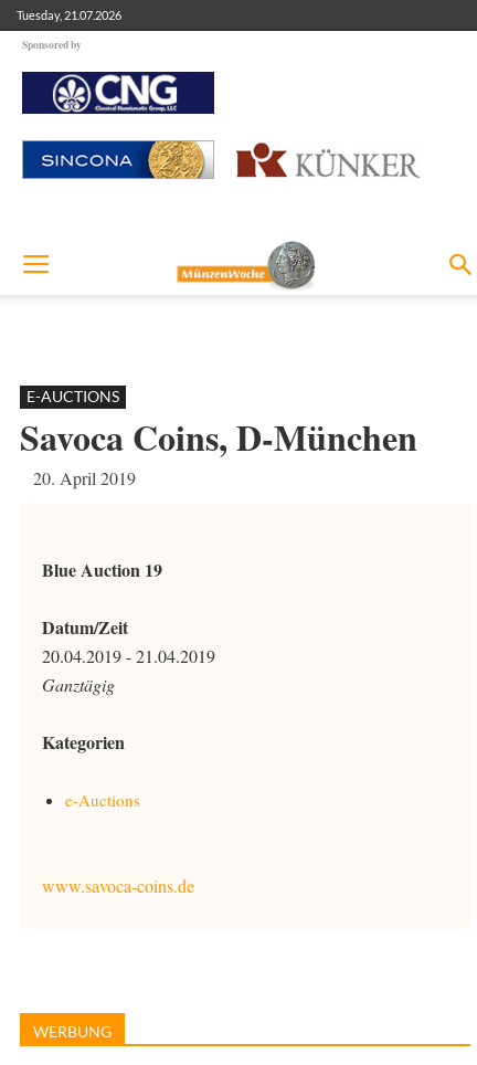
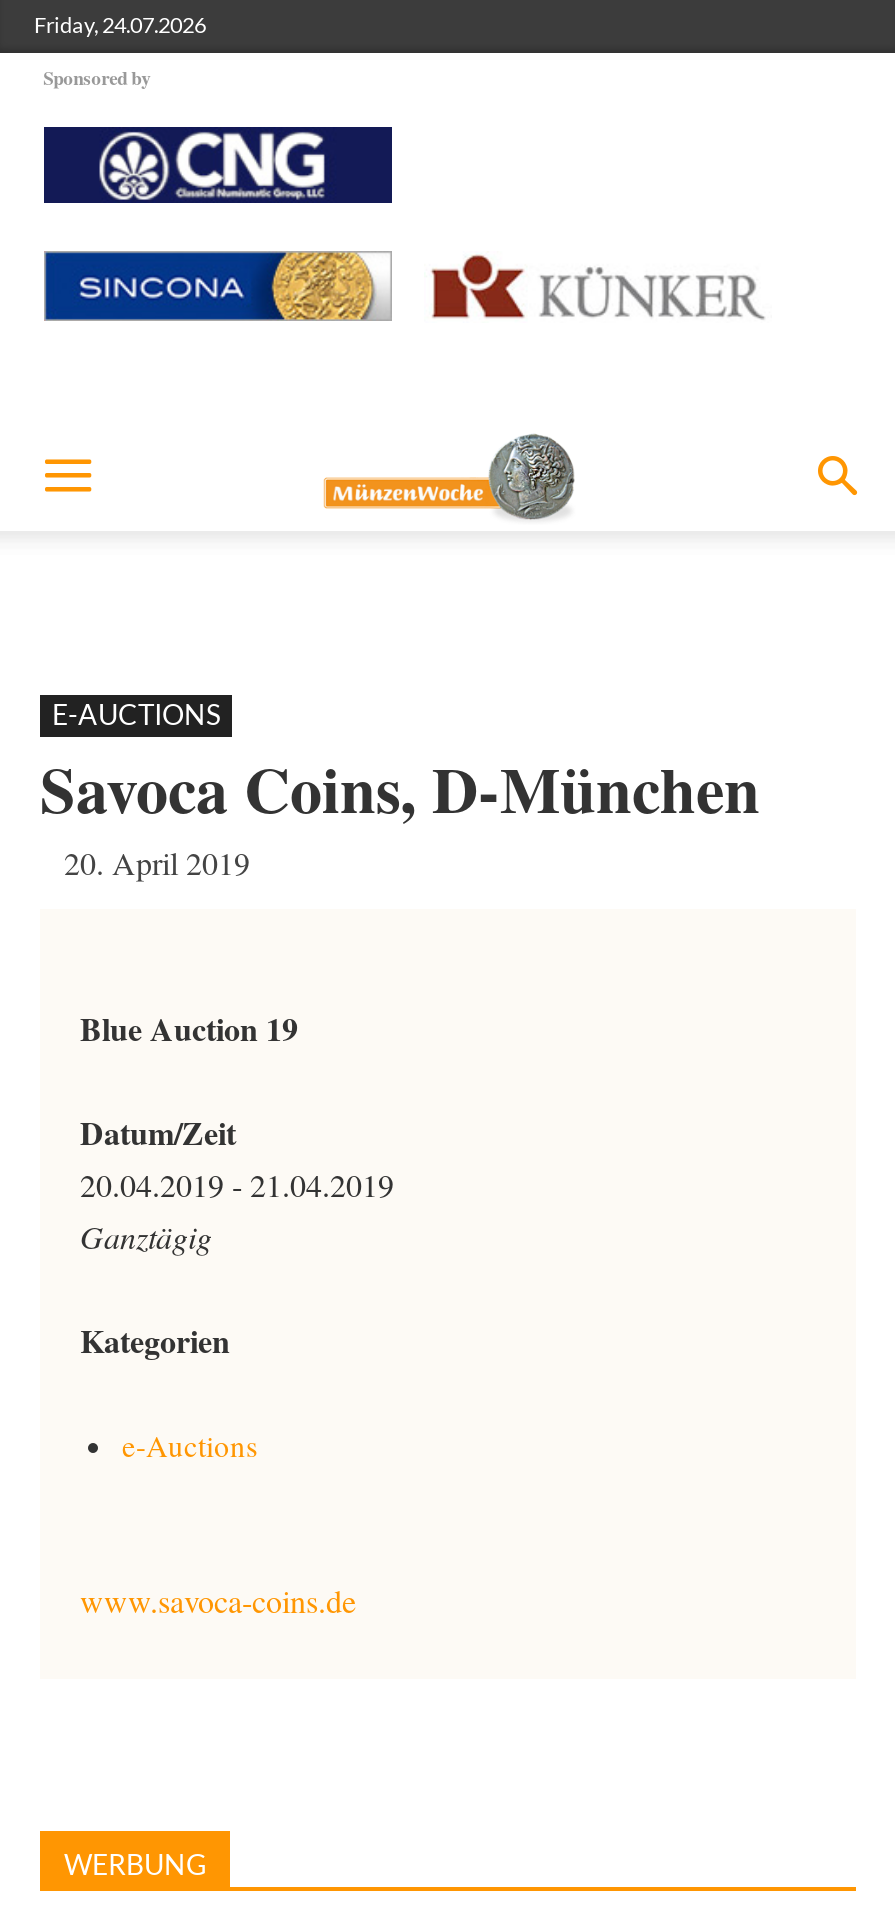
- Tuesday, 21.07.2026
+ Friday, 24.07.2026
